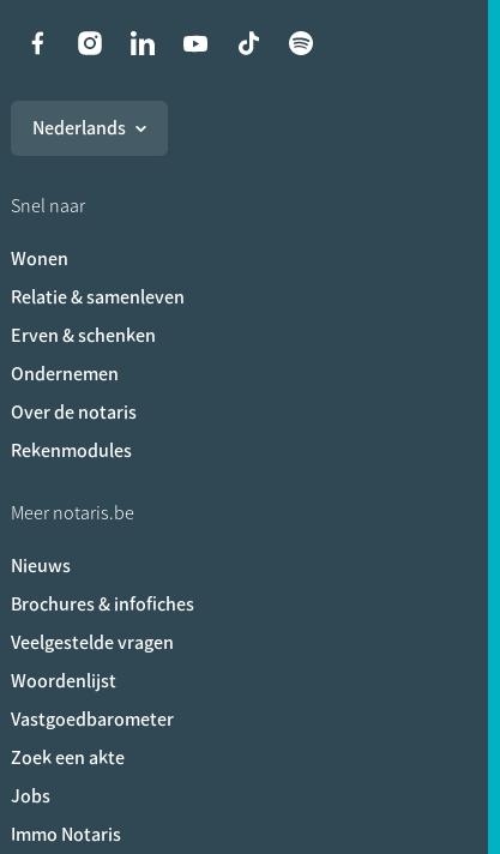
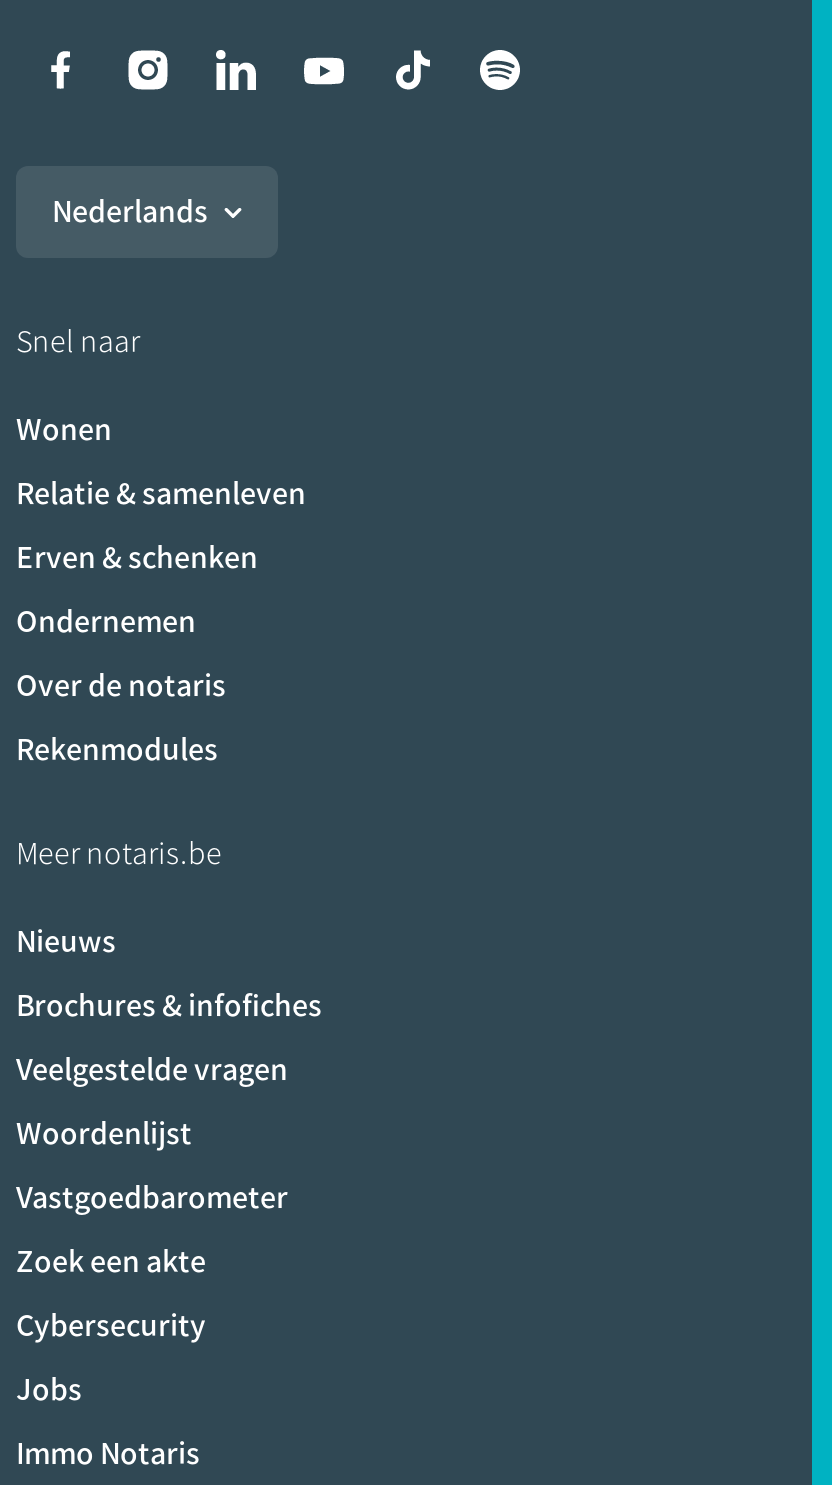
+ Cybersecurity
